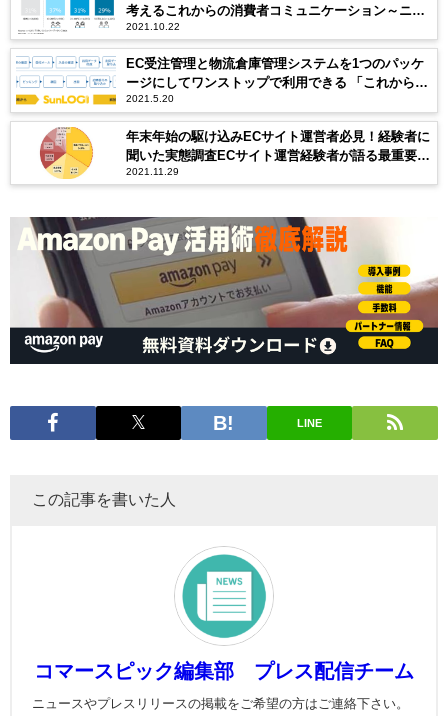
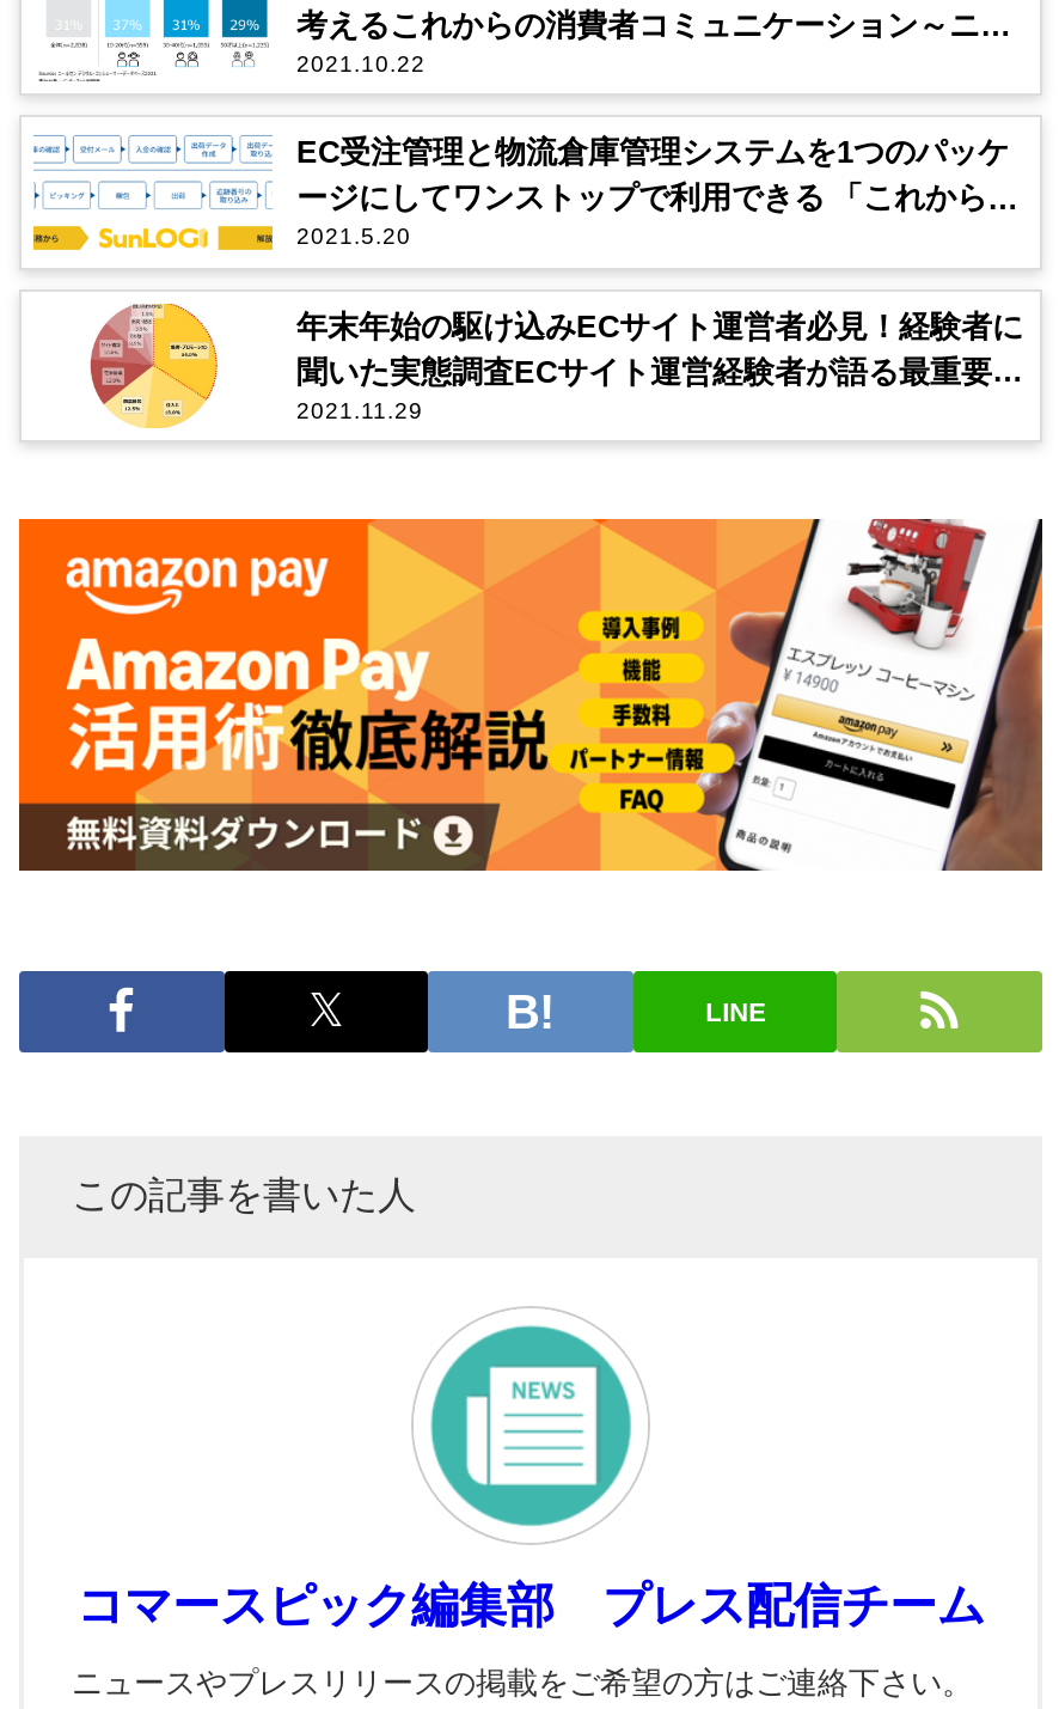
- [image]
+ [image]
